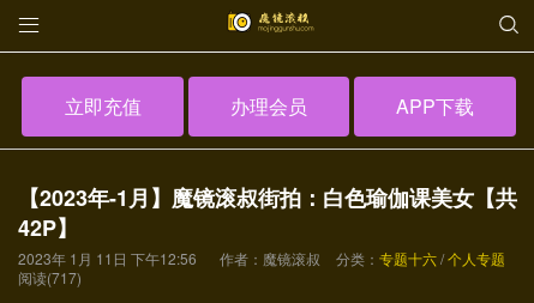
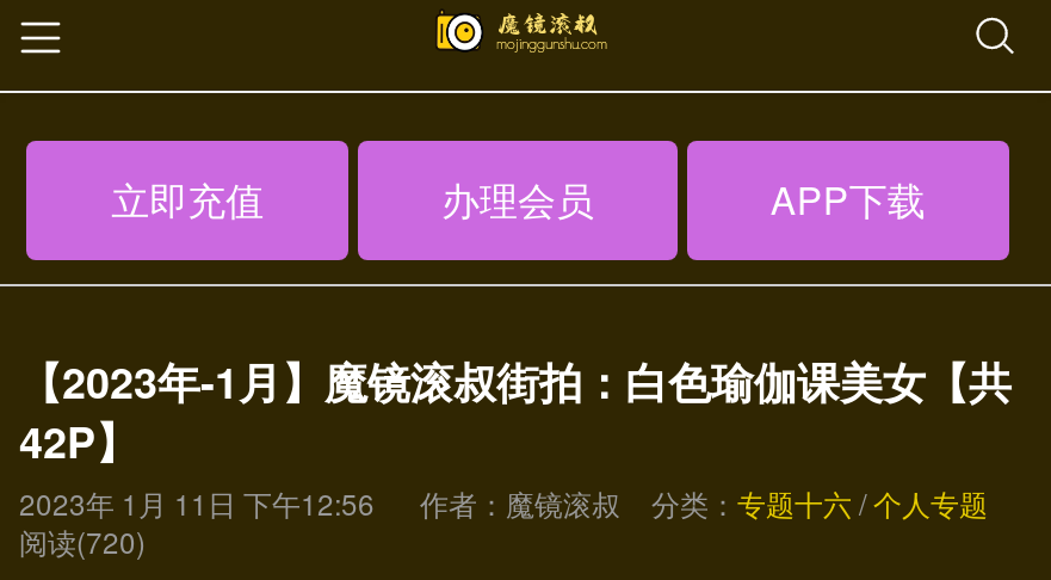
- 阅读(717)
+ 阅读(720)
